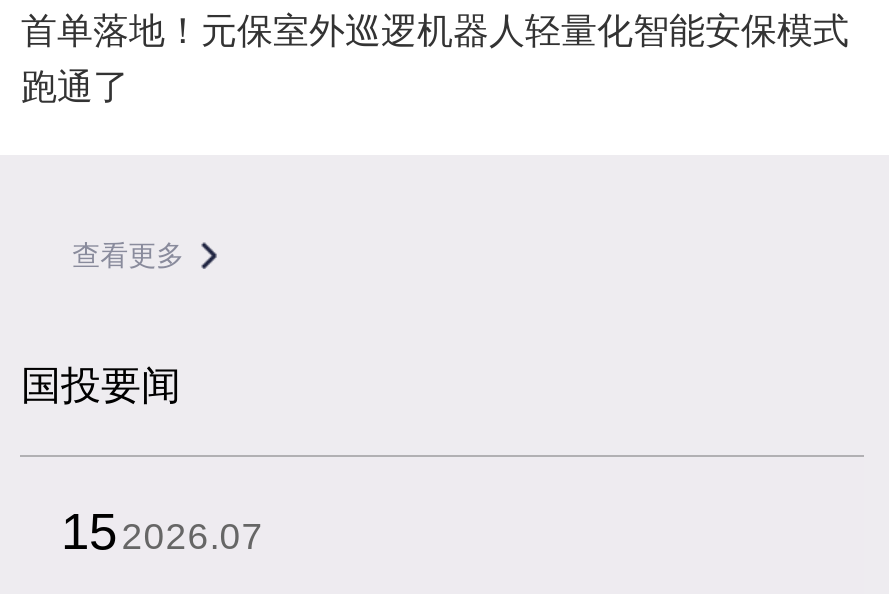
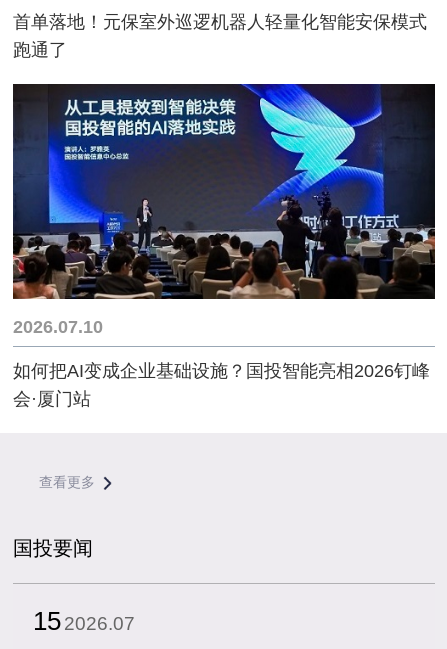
+ [image]
+ 2026.07.10
+ 如何把AI变成企业基础设施？国投智能亮相2026钉峰
+ 会·厦门站
